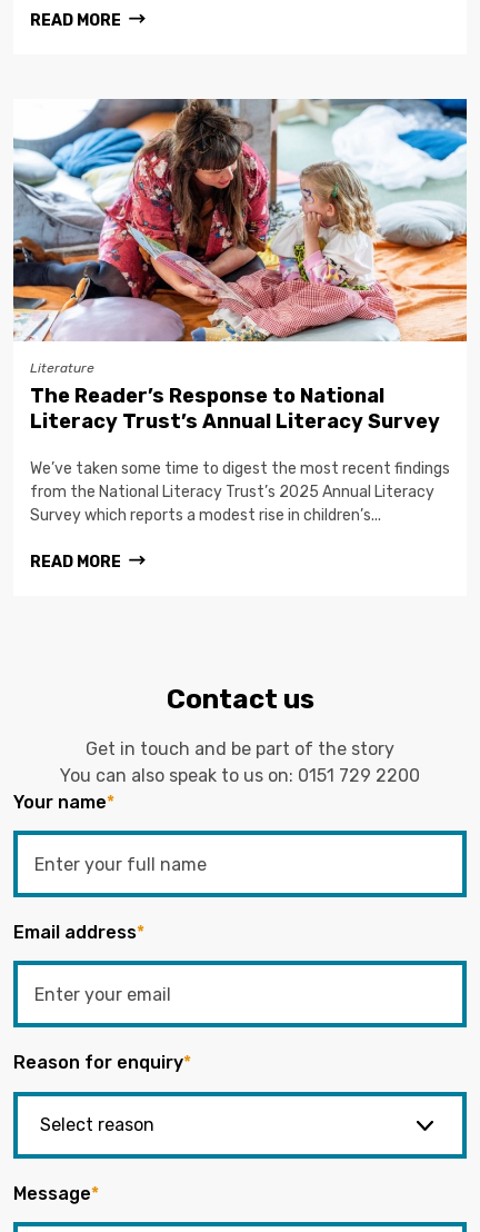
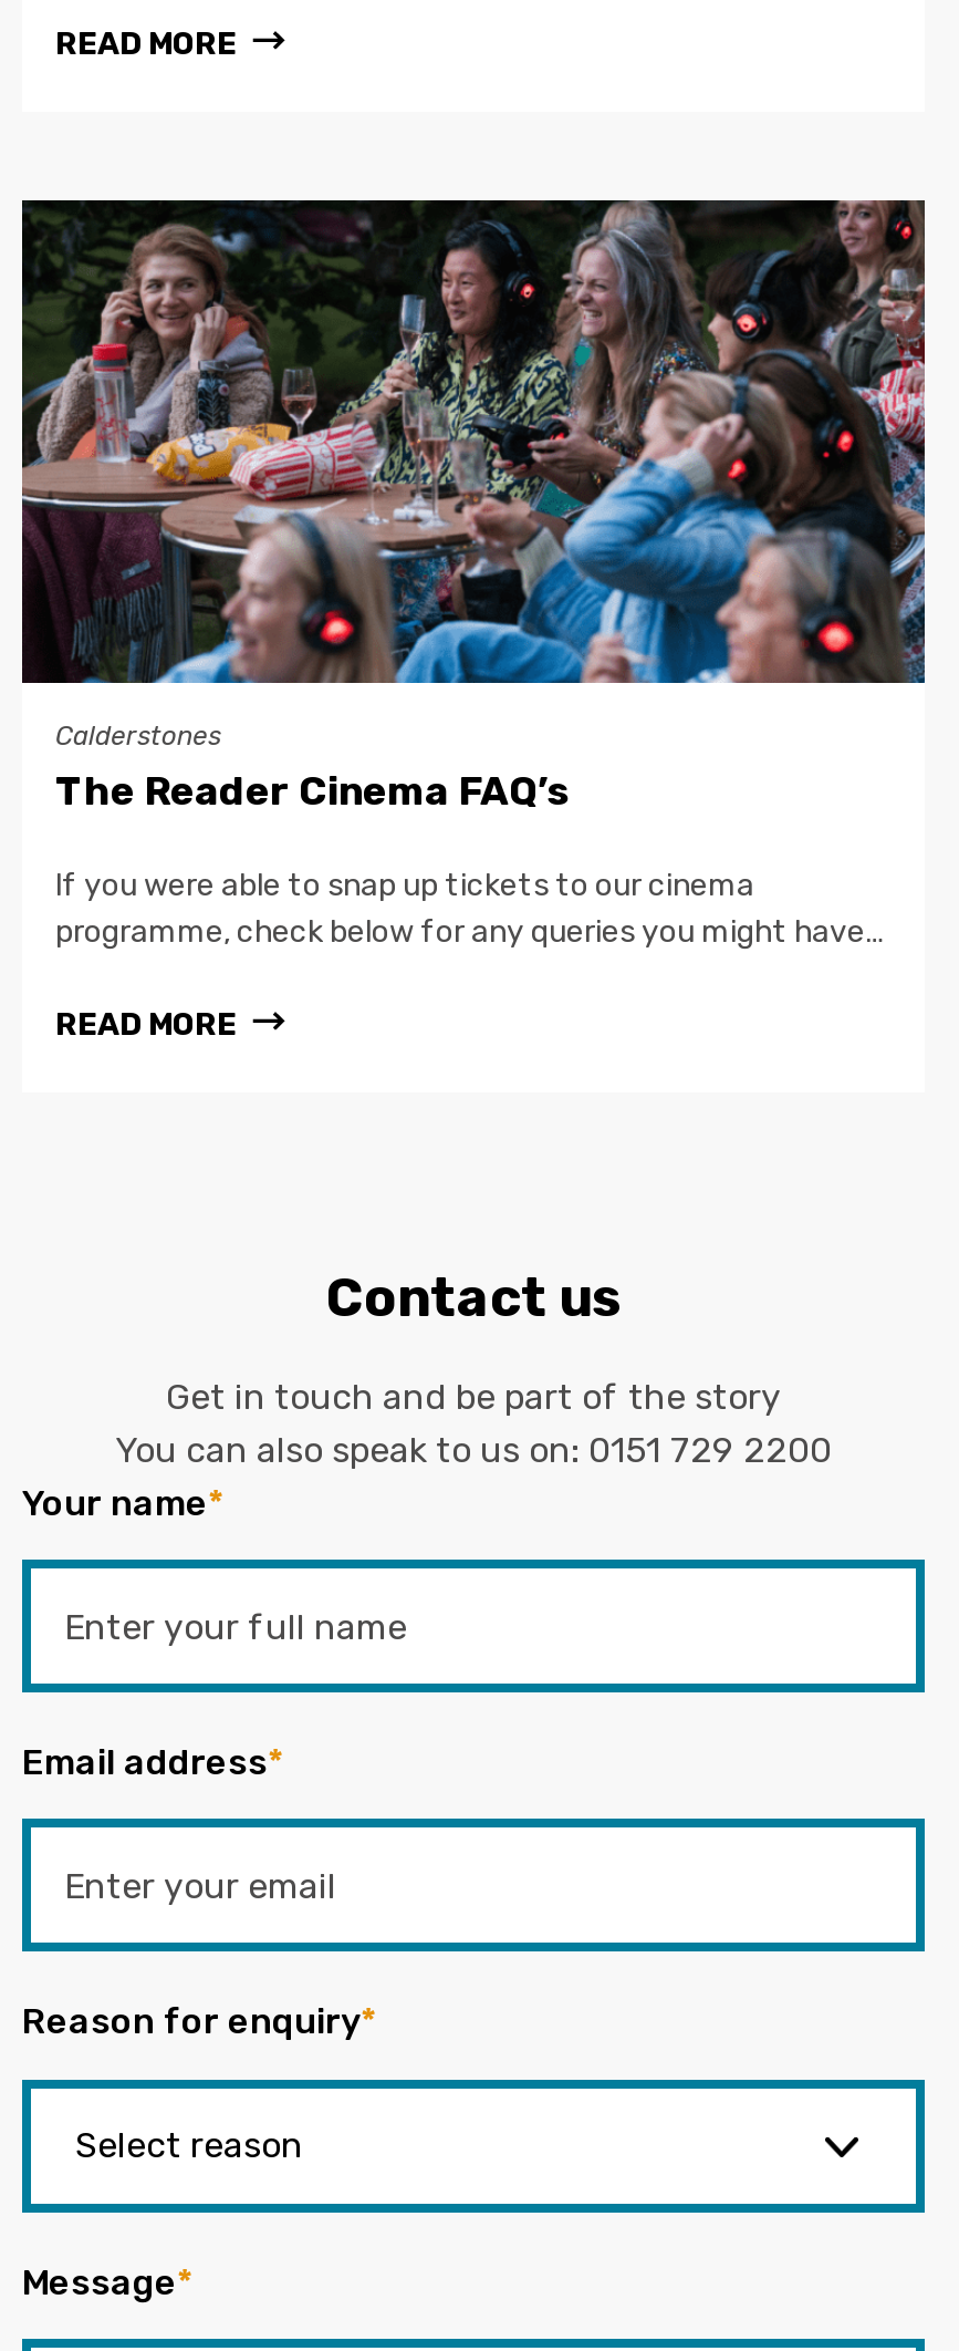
- [image]
- Literature
- The Reader’s Response to National
- Literacy Trust’s Annual Literacy Survey
+ [image]
+ Calderstones
+ The Reader Cinema FAQ’s

- We’ve taken some time to digest the most recent findings
- from the National Literacy Trust’s 2025 Annual Literacy
- Survey which reports a modest rise in children’s...
+ If you were able to snap up tickets to our cinema
+ programme, check below for any queries you might have…
